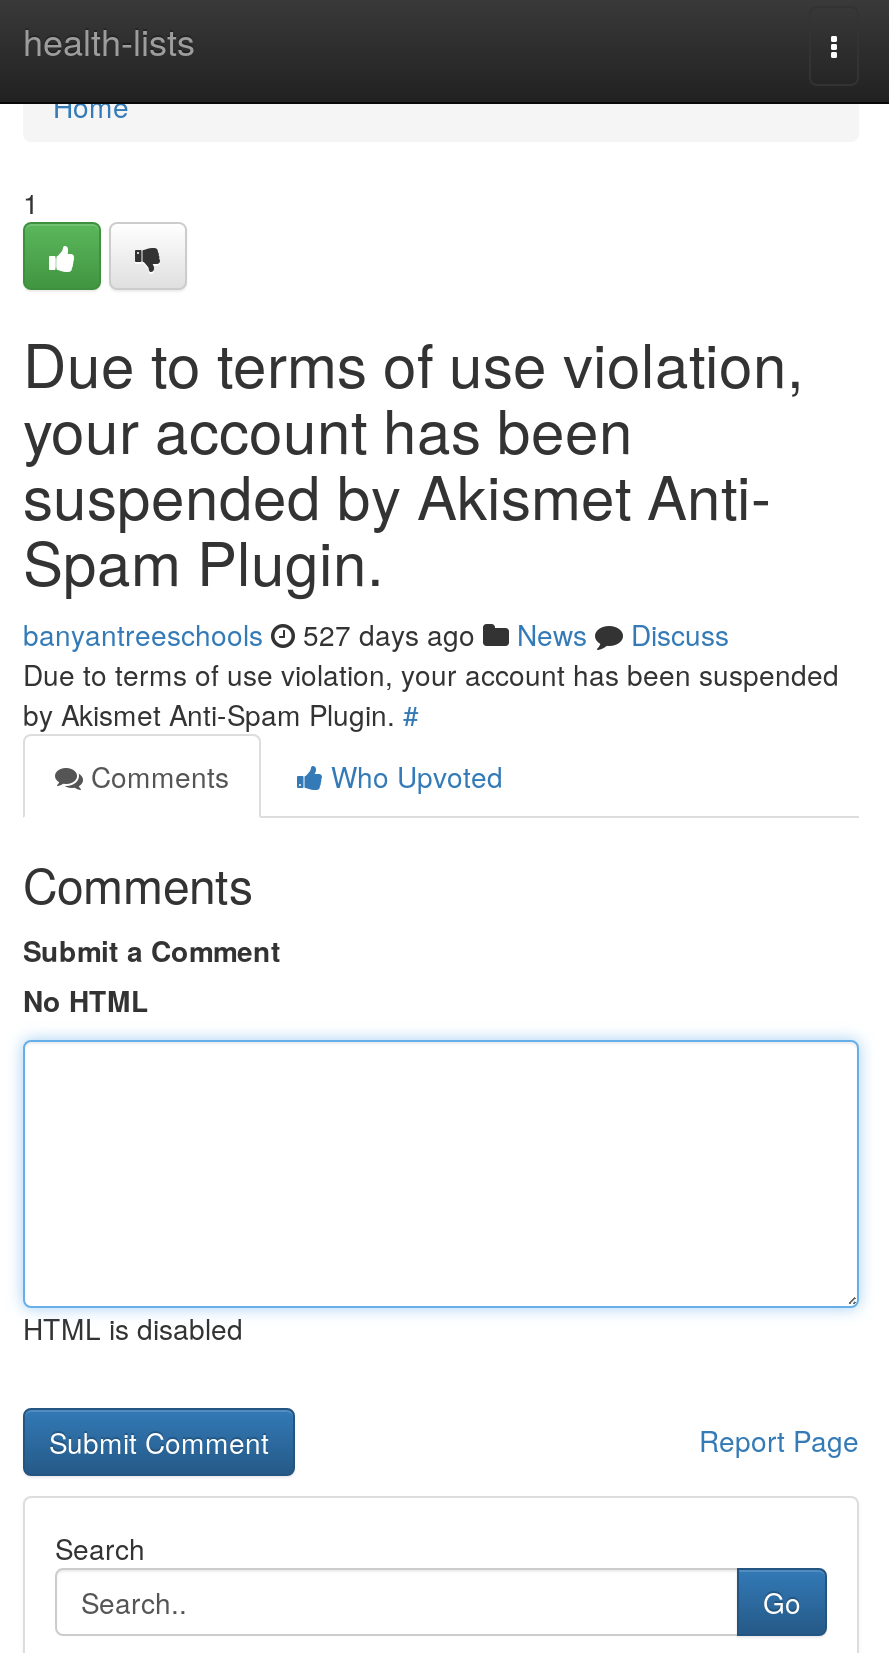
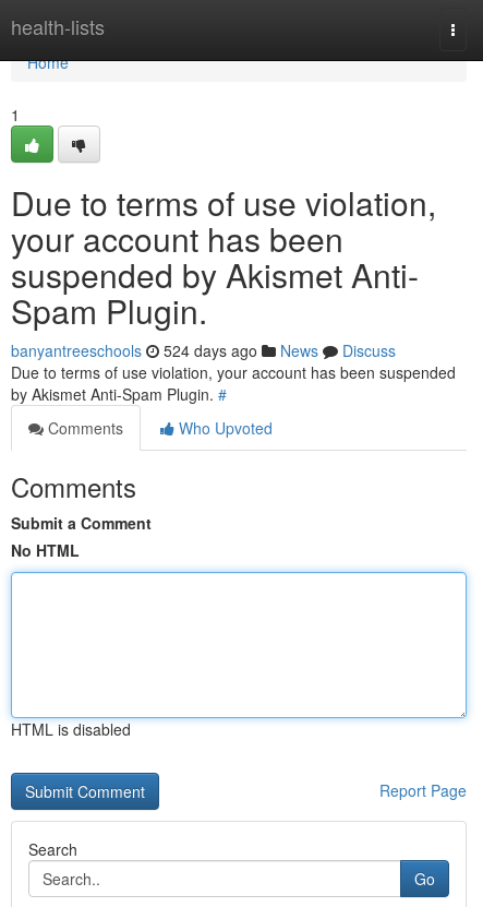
- banyantreeschools 527 days ago News Discuss
+ banyantreeschools 524 days ago News Discuss
